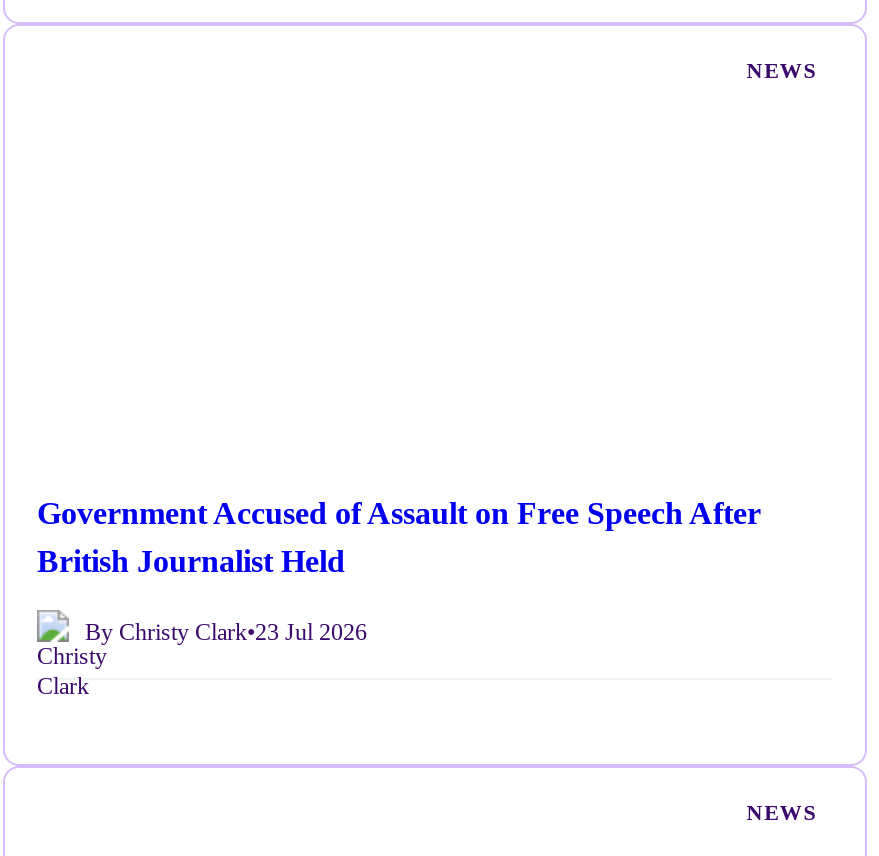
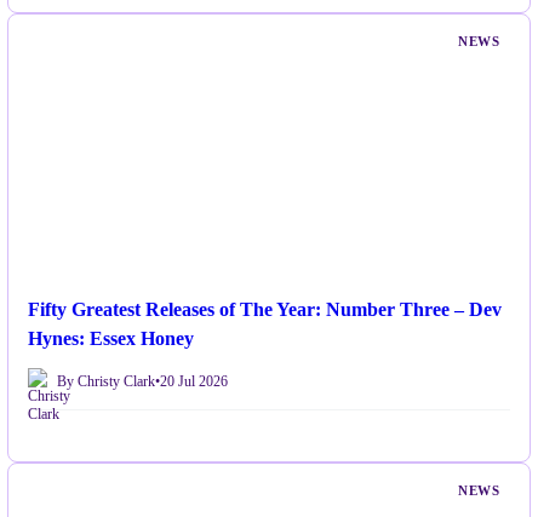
- Government Accused of Assault on Free Speech After
- British Journalist Held
+ Fifty Greatest Releases of The Year: Number Three – Dev
+ Hynes: Essex Honey

- By Christy Clark•23 Jul 2026
+ By Christy Clark•20 Jul 2026
